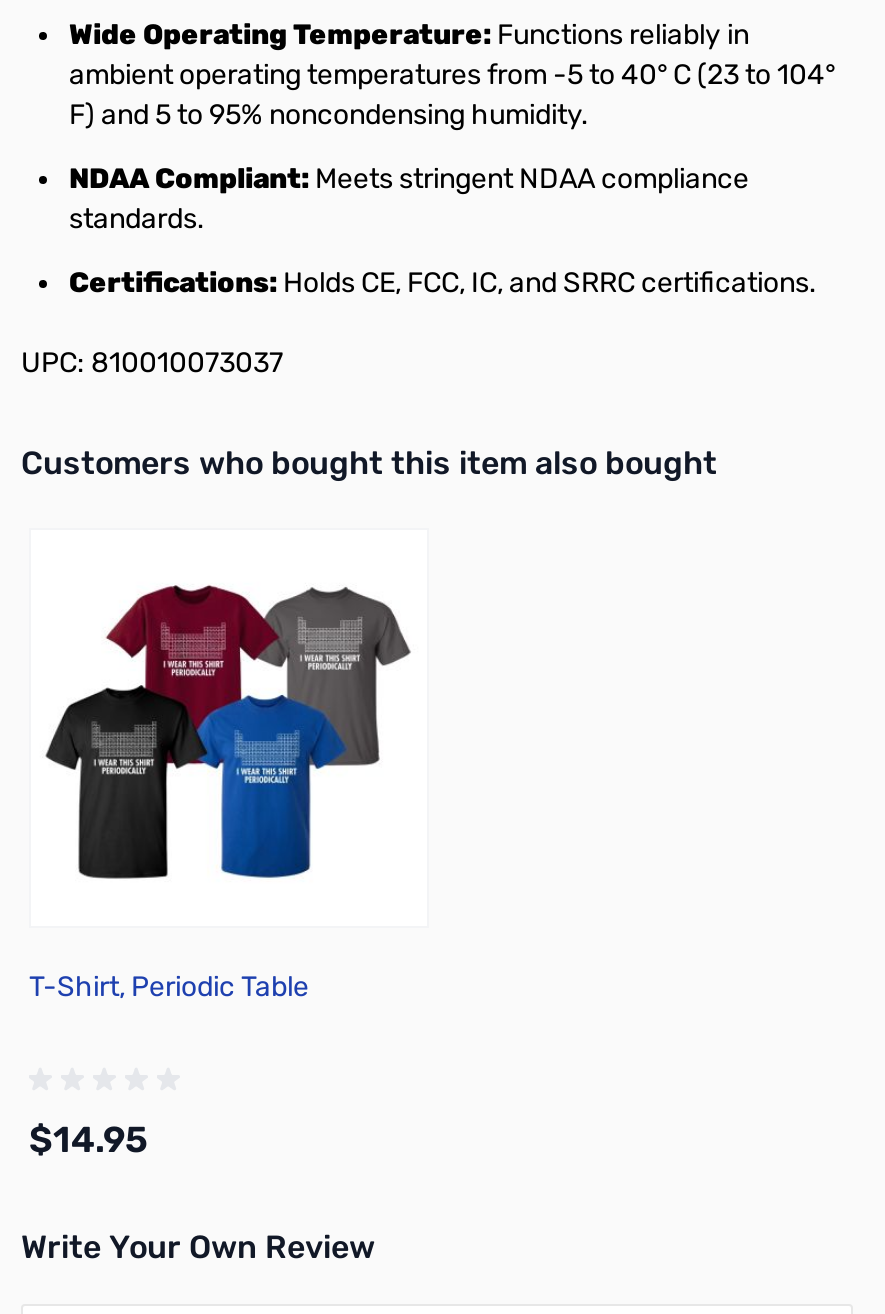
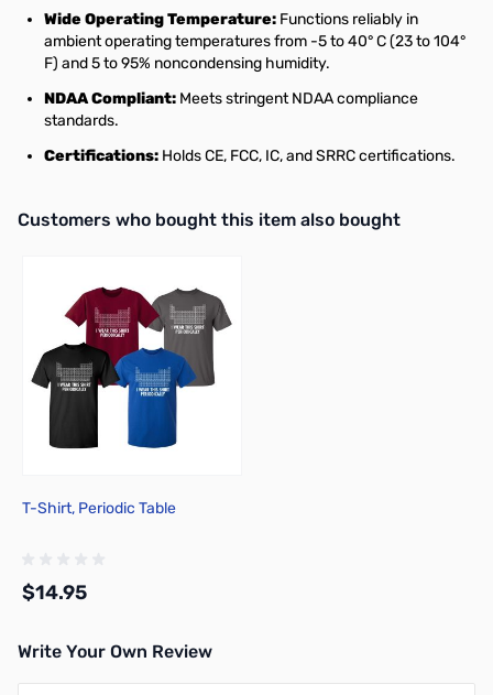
- UPC: 810010073037
